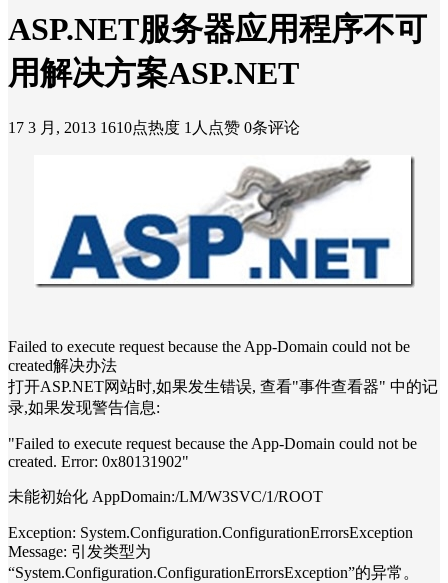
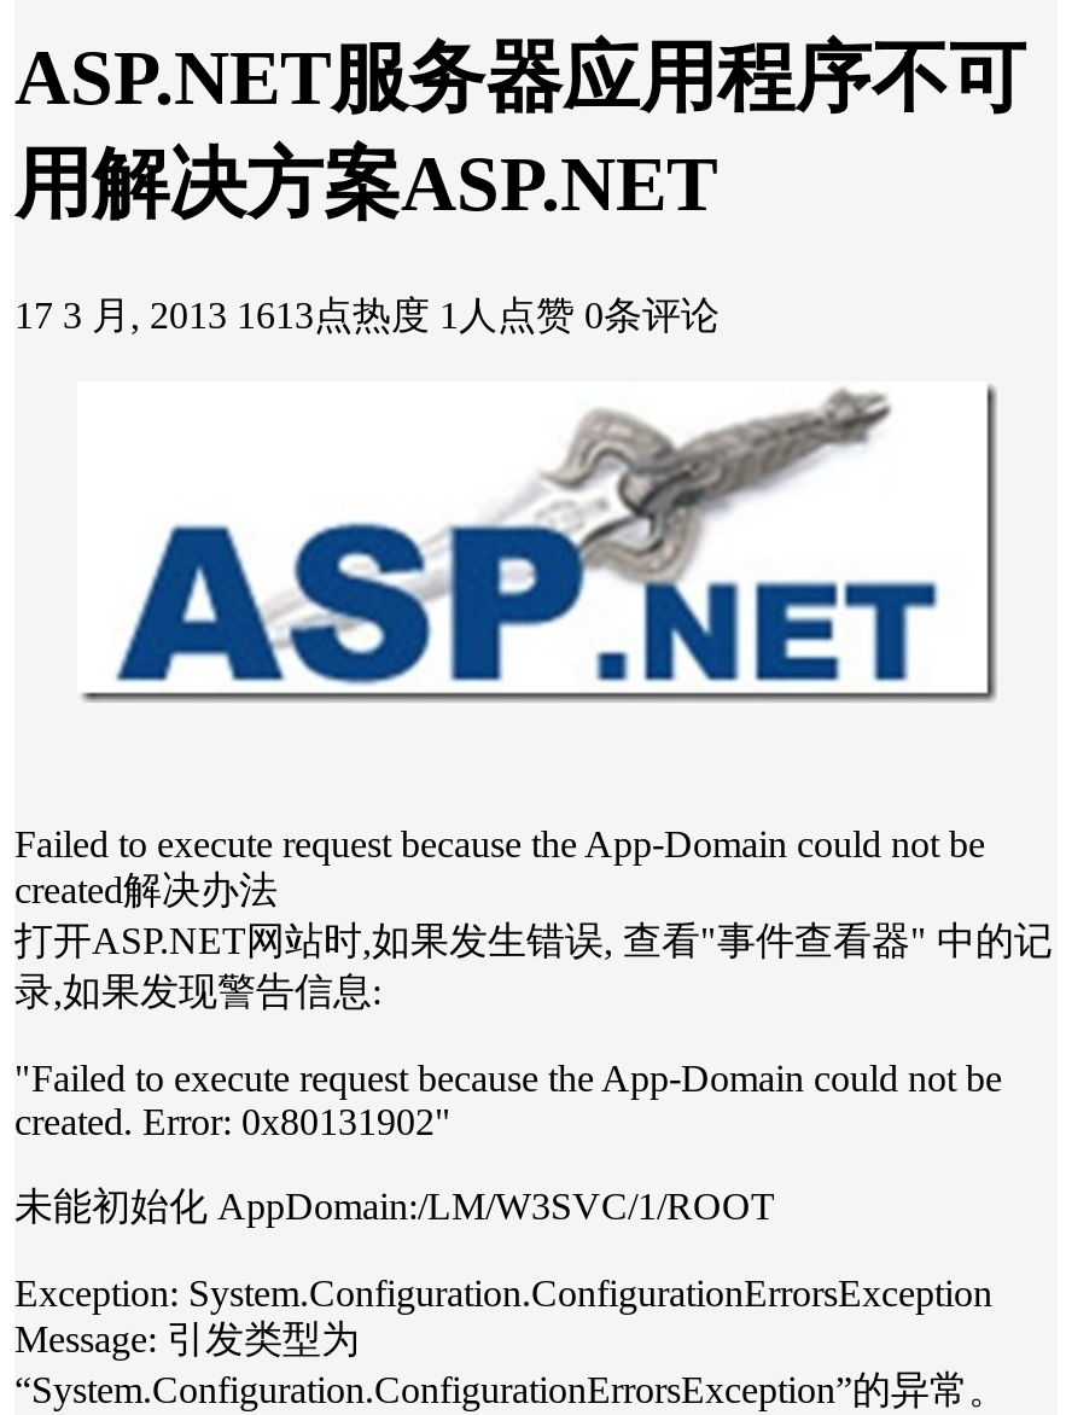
- 17 3 月, 2013 1610点热度 1人点赞 0条评论
+ 17 3 月, 2013 1613点热度 1人点赞 0条评论
